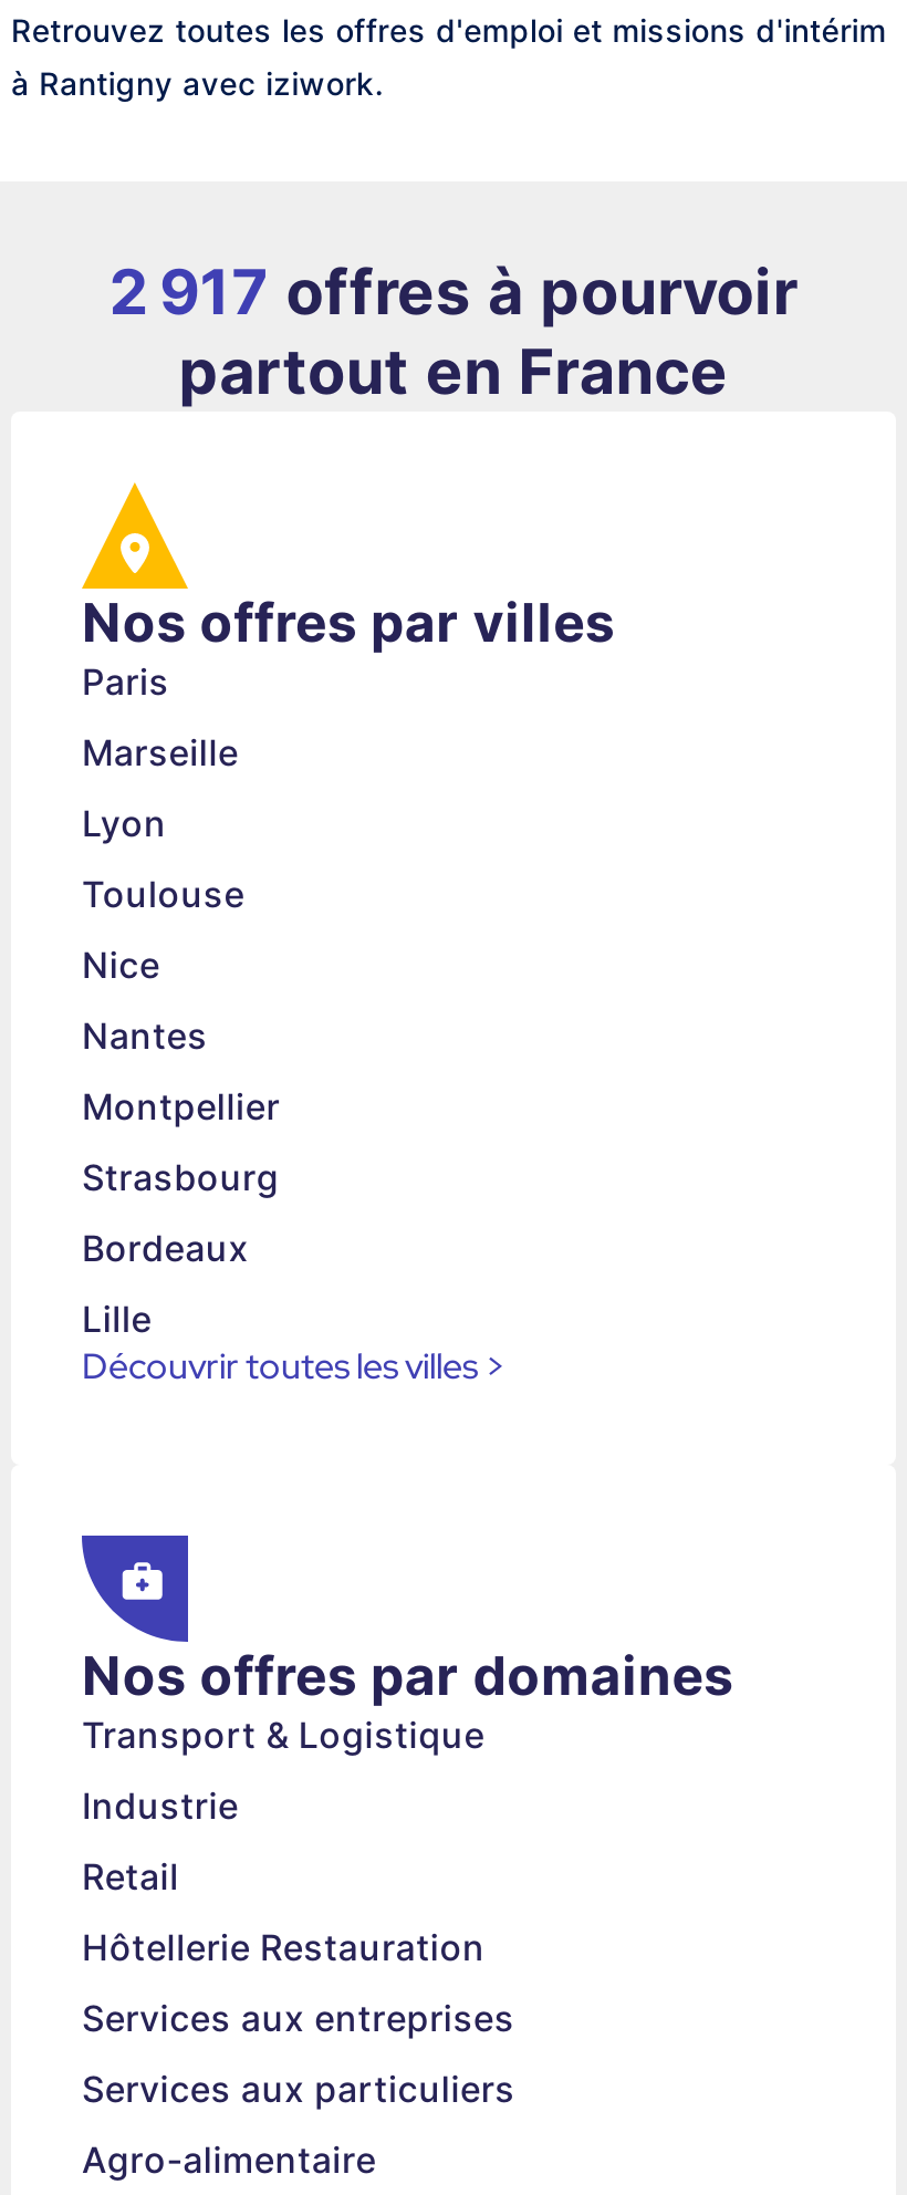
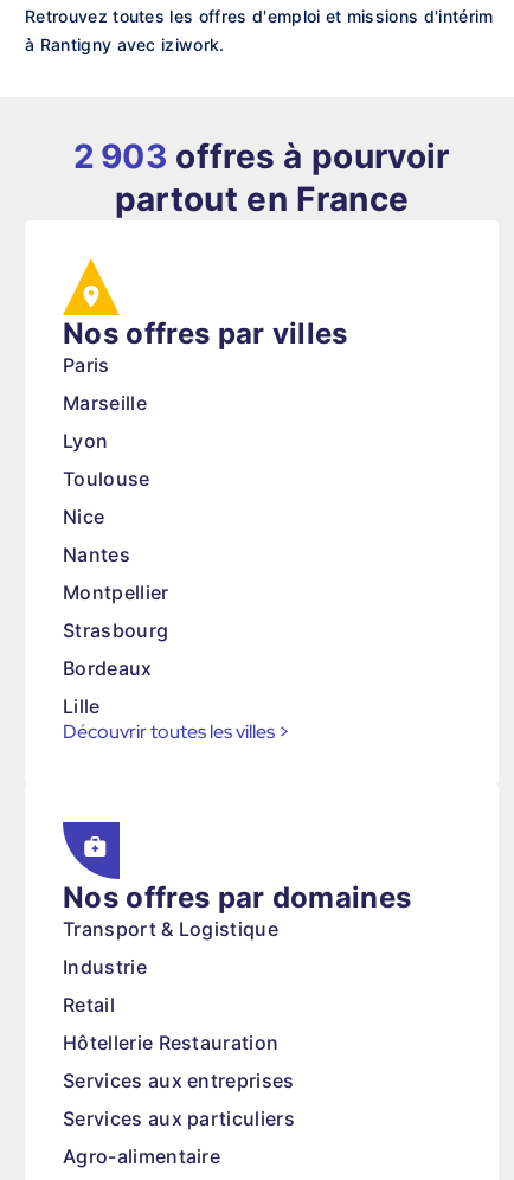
- 2 917 offres à pourvoir
+ 2 903 offres à pourvoir
